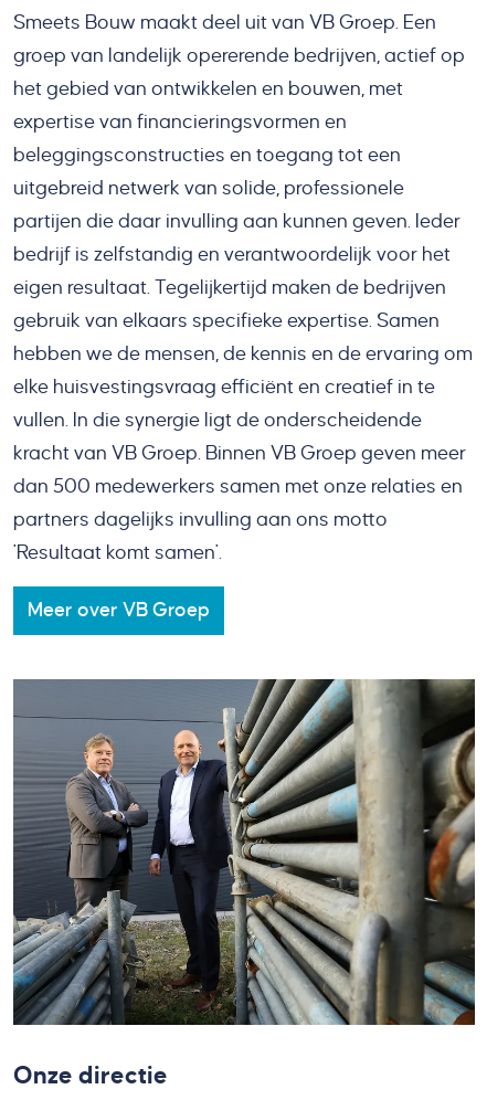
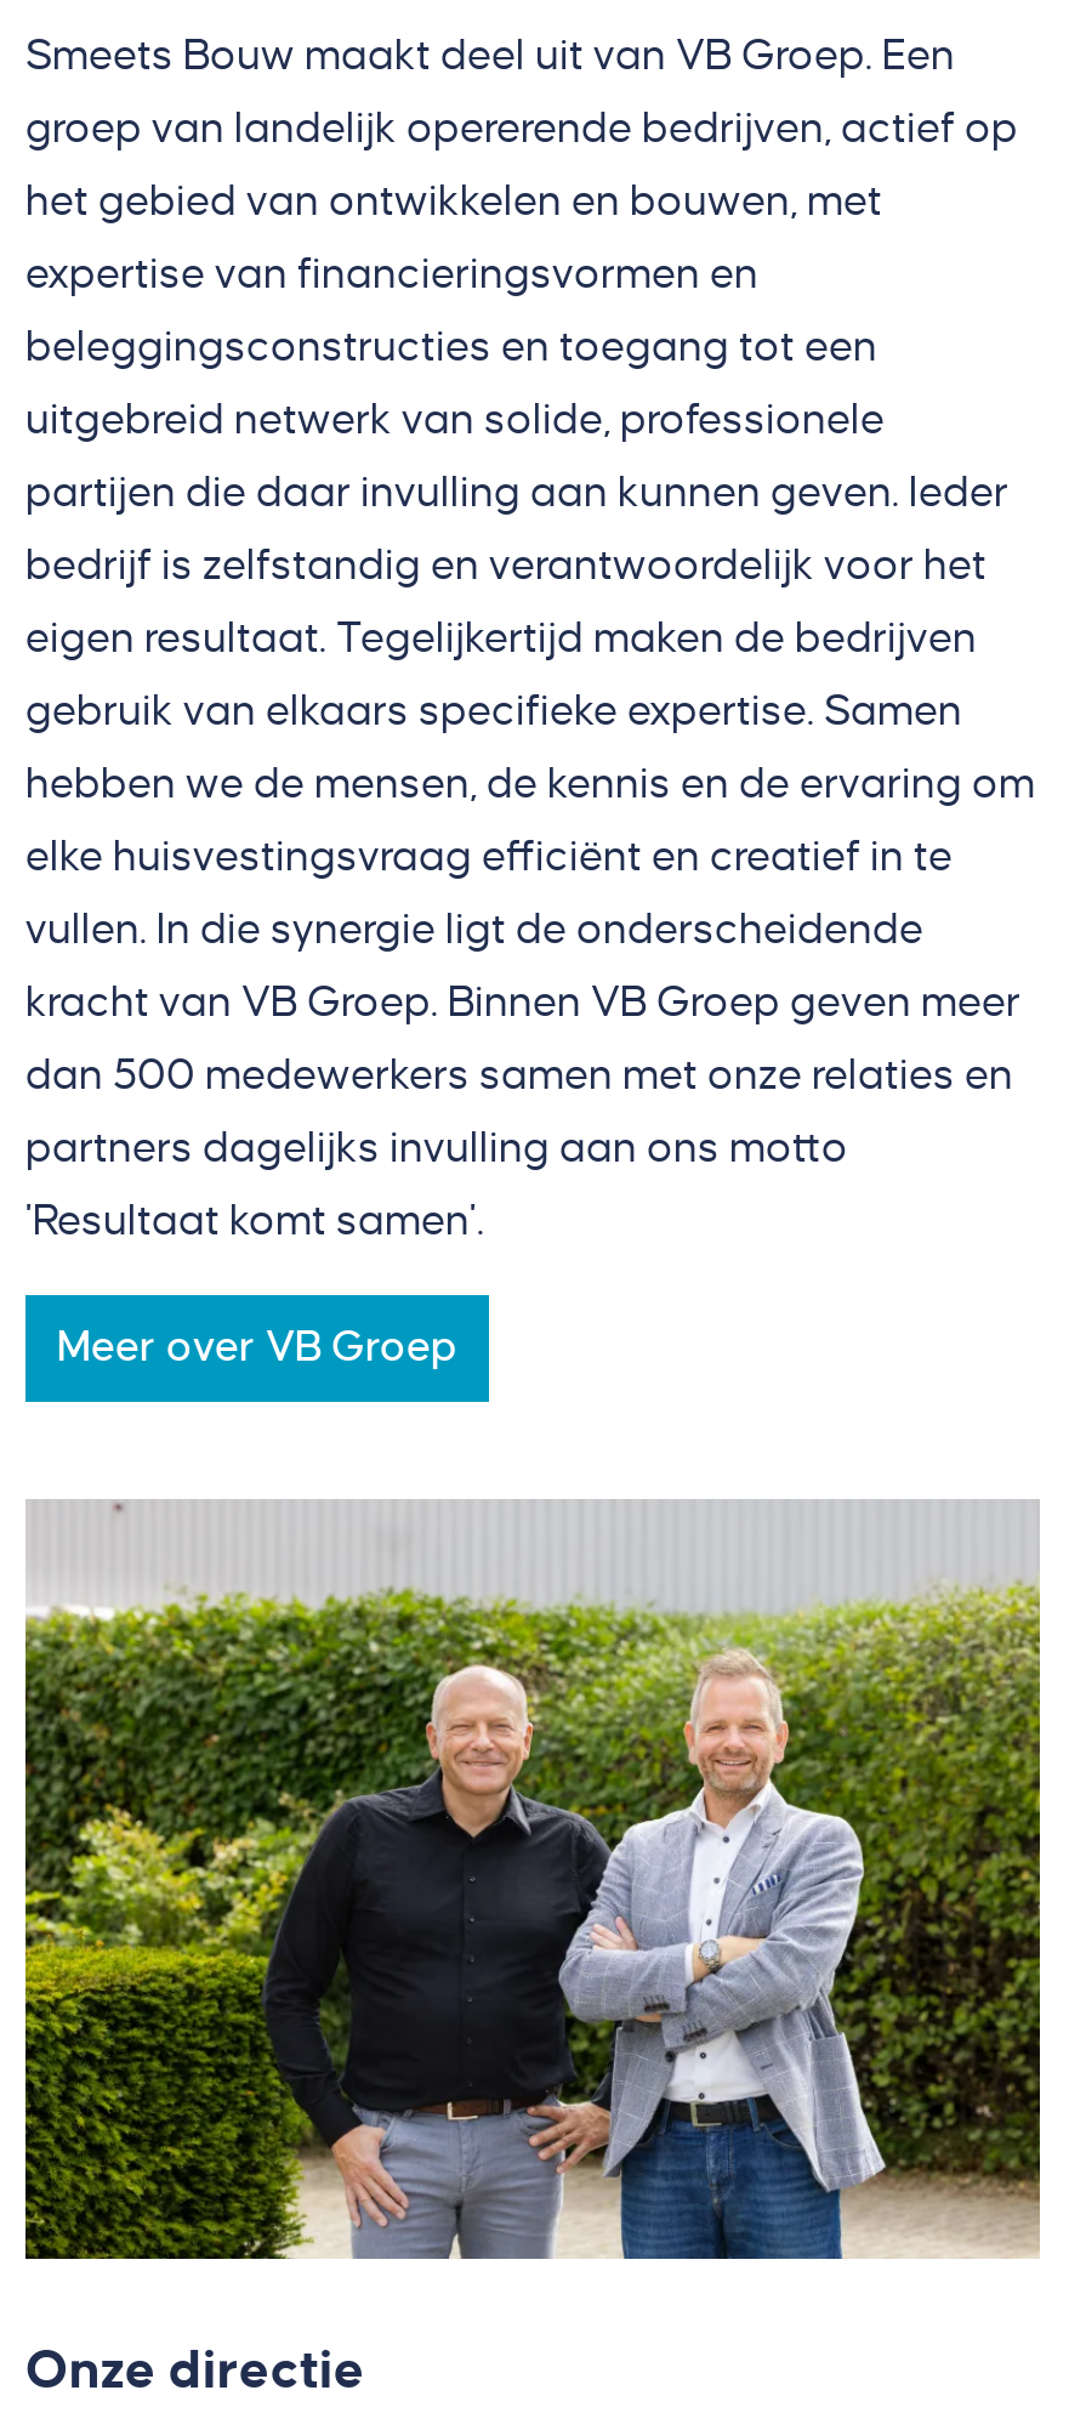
- [image]
+ [image]
